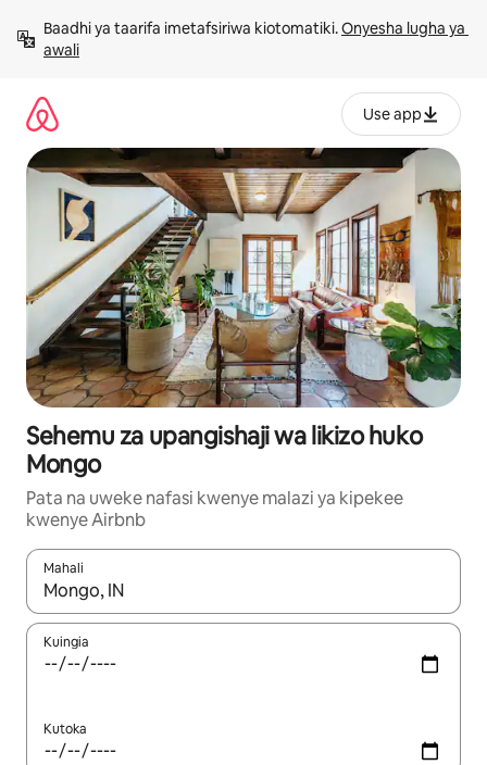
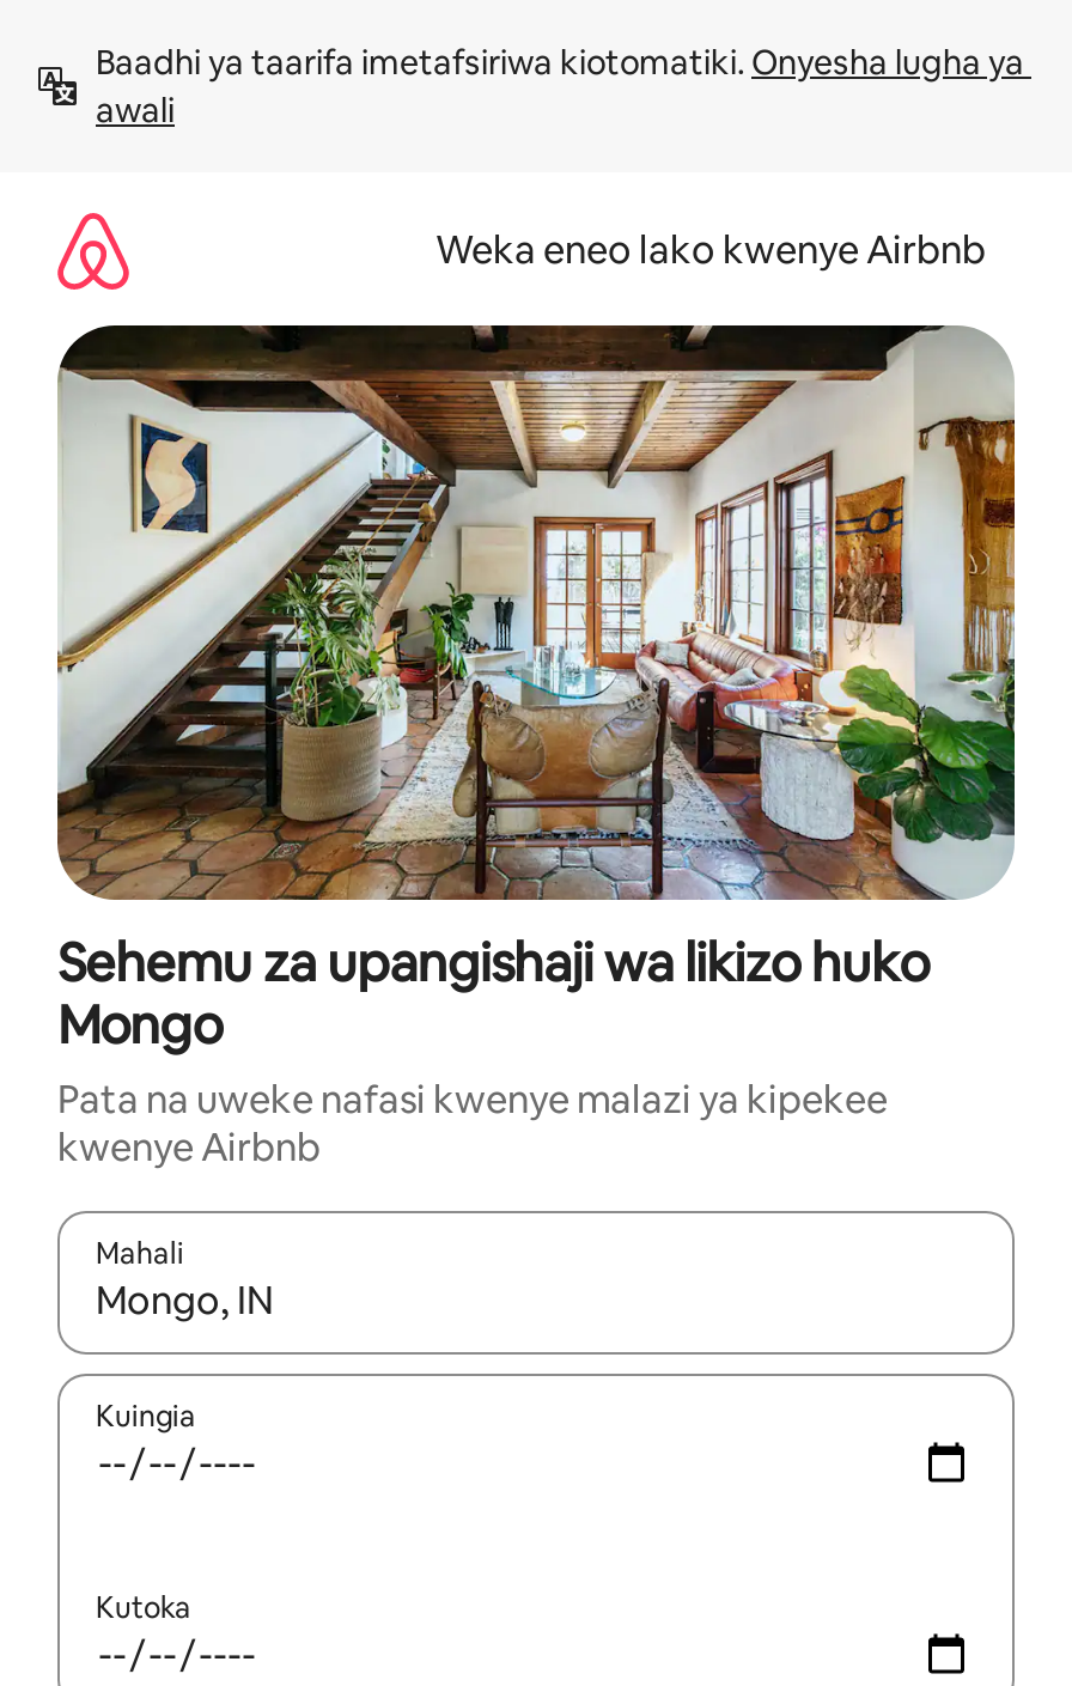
- Use app
+ Weka eneo lako kwenye Airbnb
